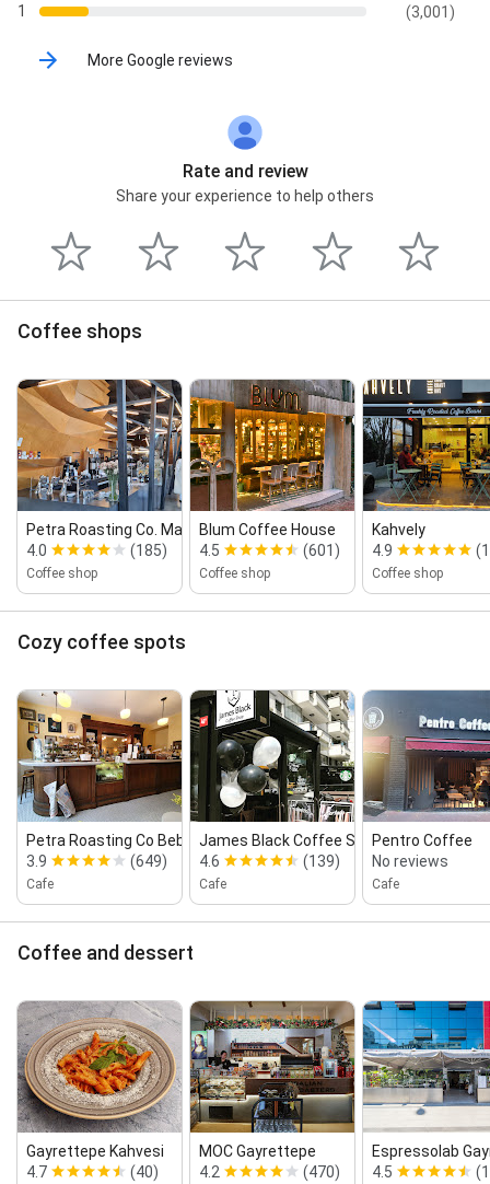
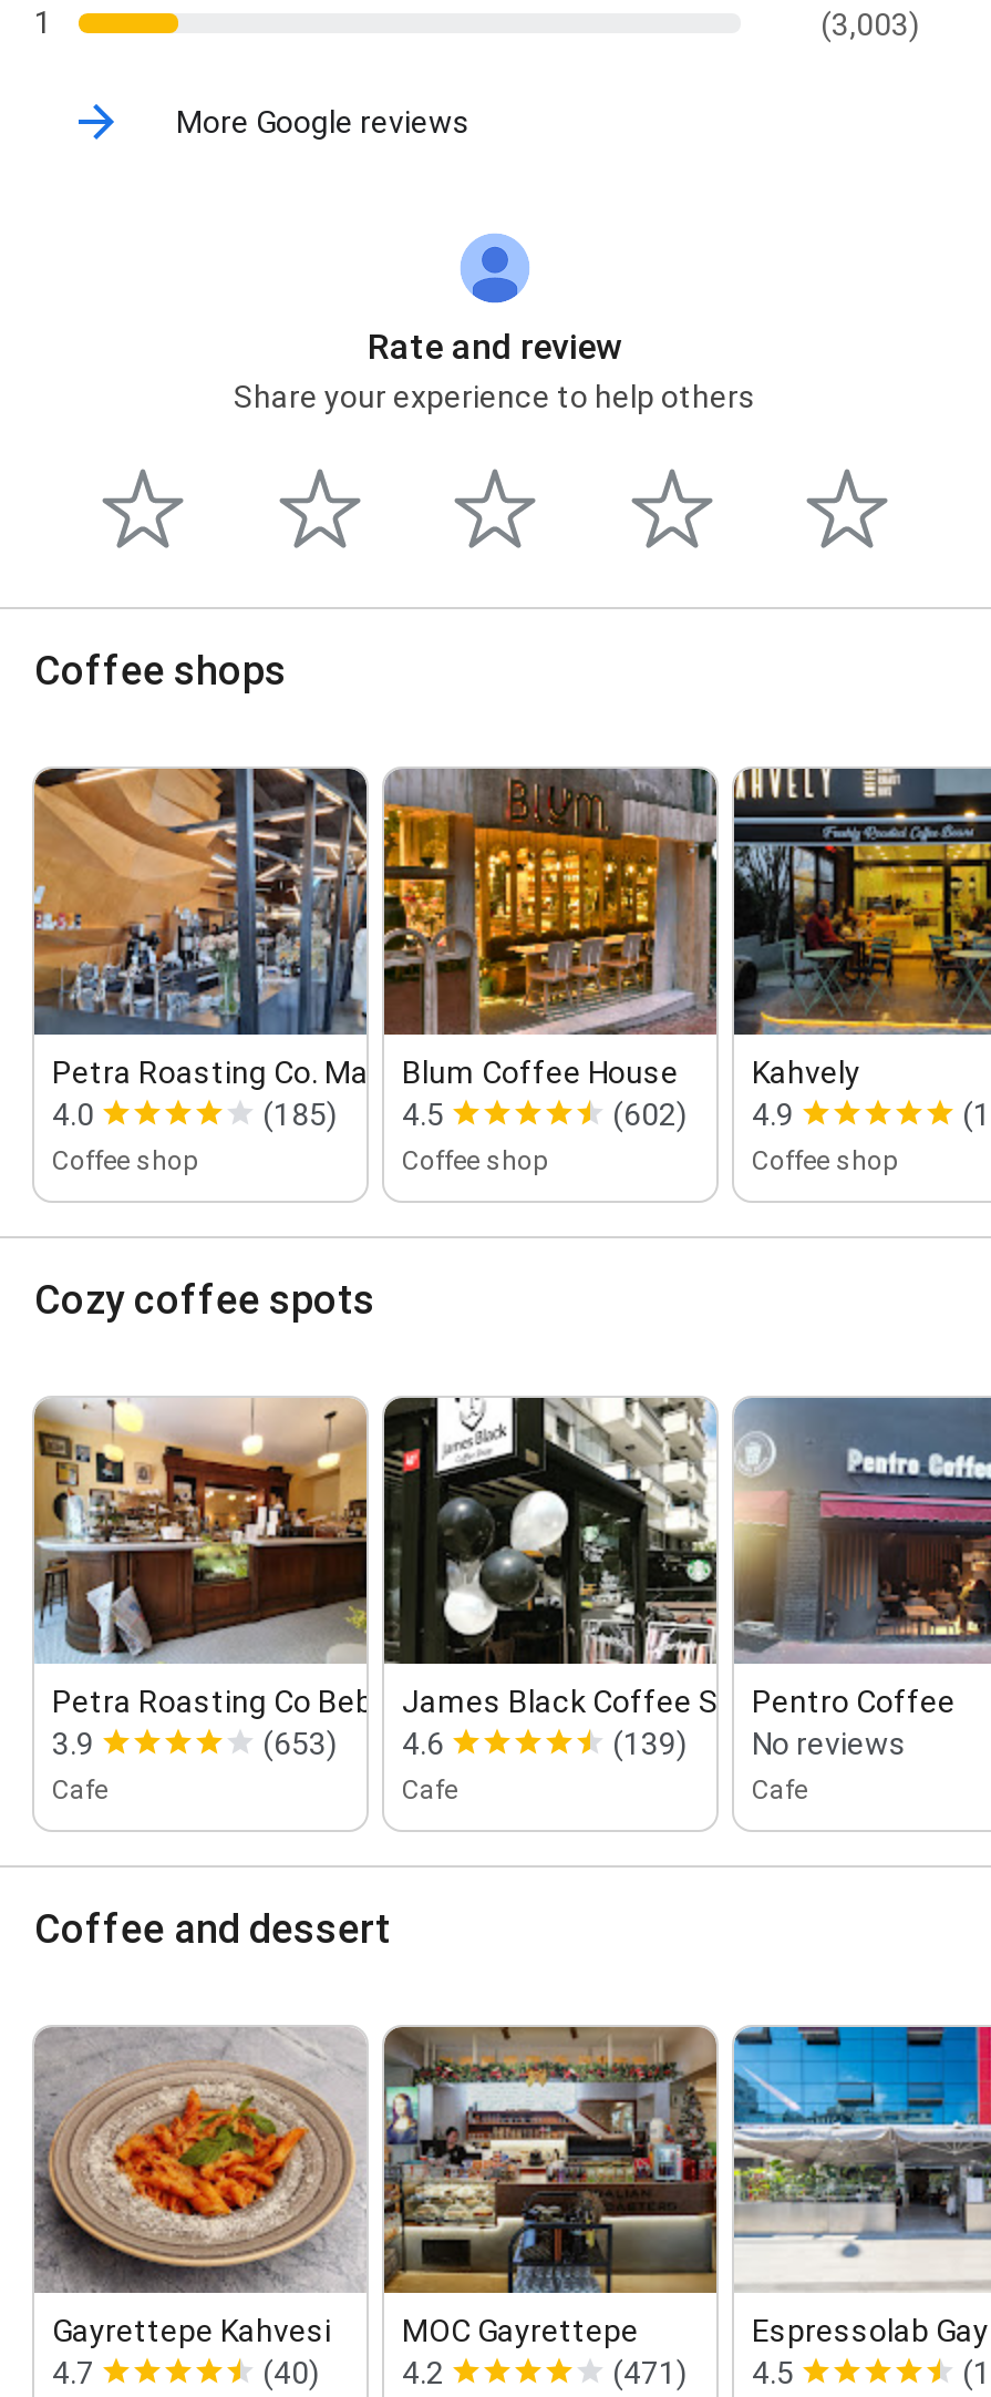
- (3,001)
+ (3,003)

- (601) 4.9
+ (602) 4.9

- (649) 4.6
+ (653) 4.6

- (470) 4.5
+ (471) 4.5
